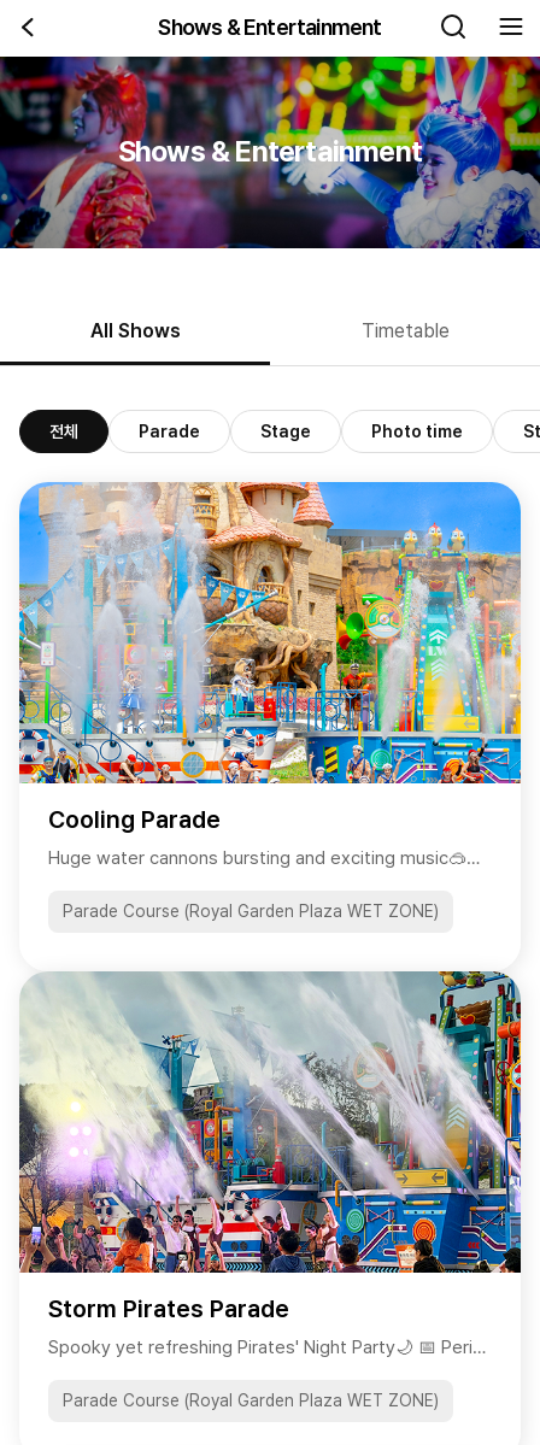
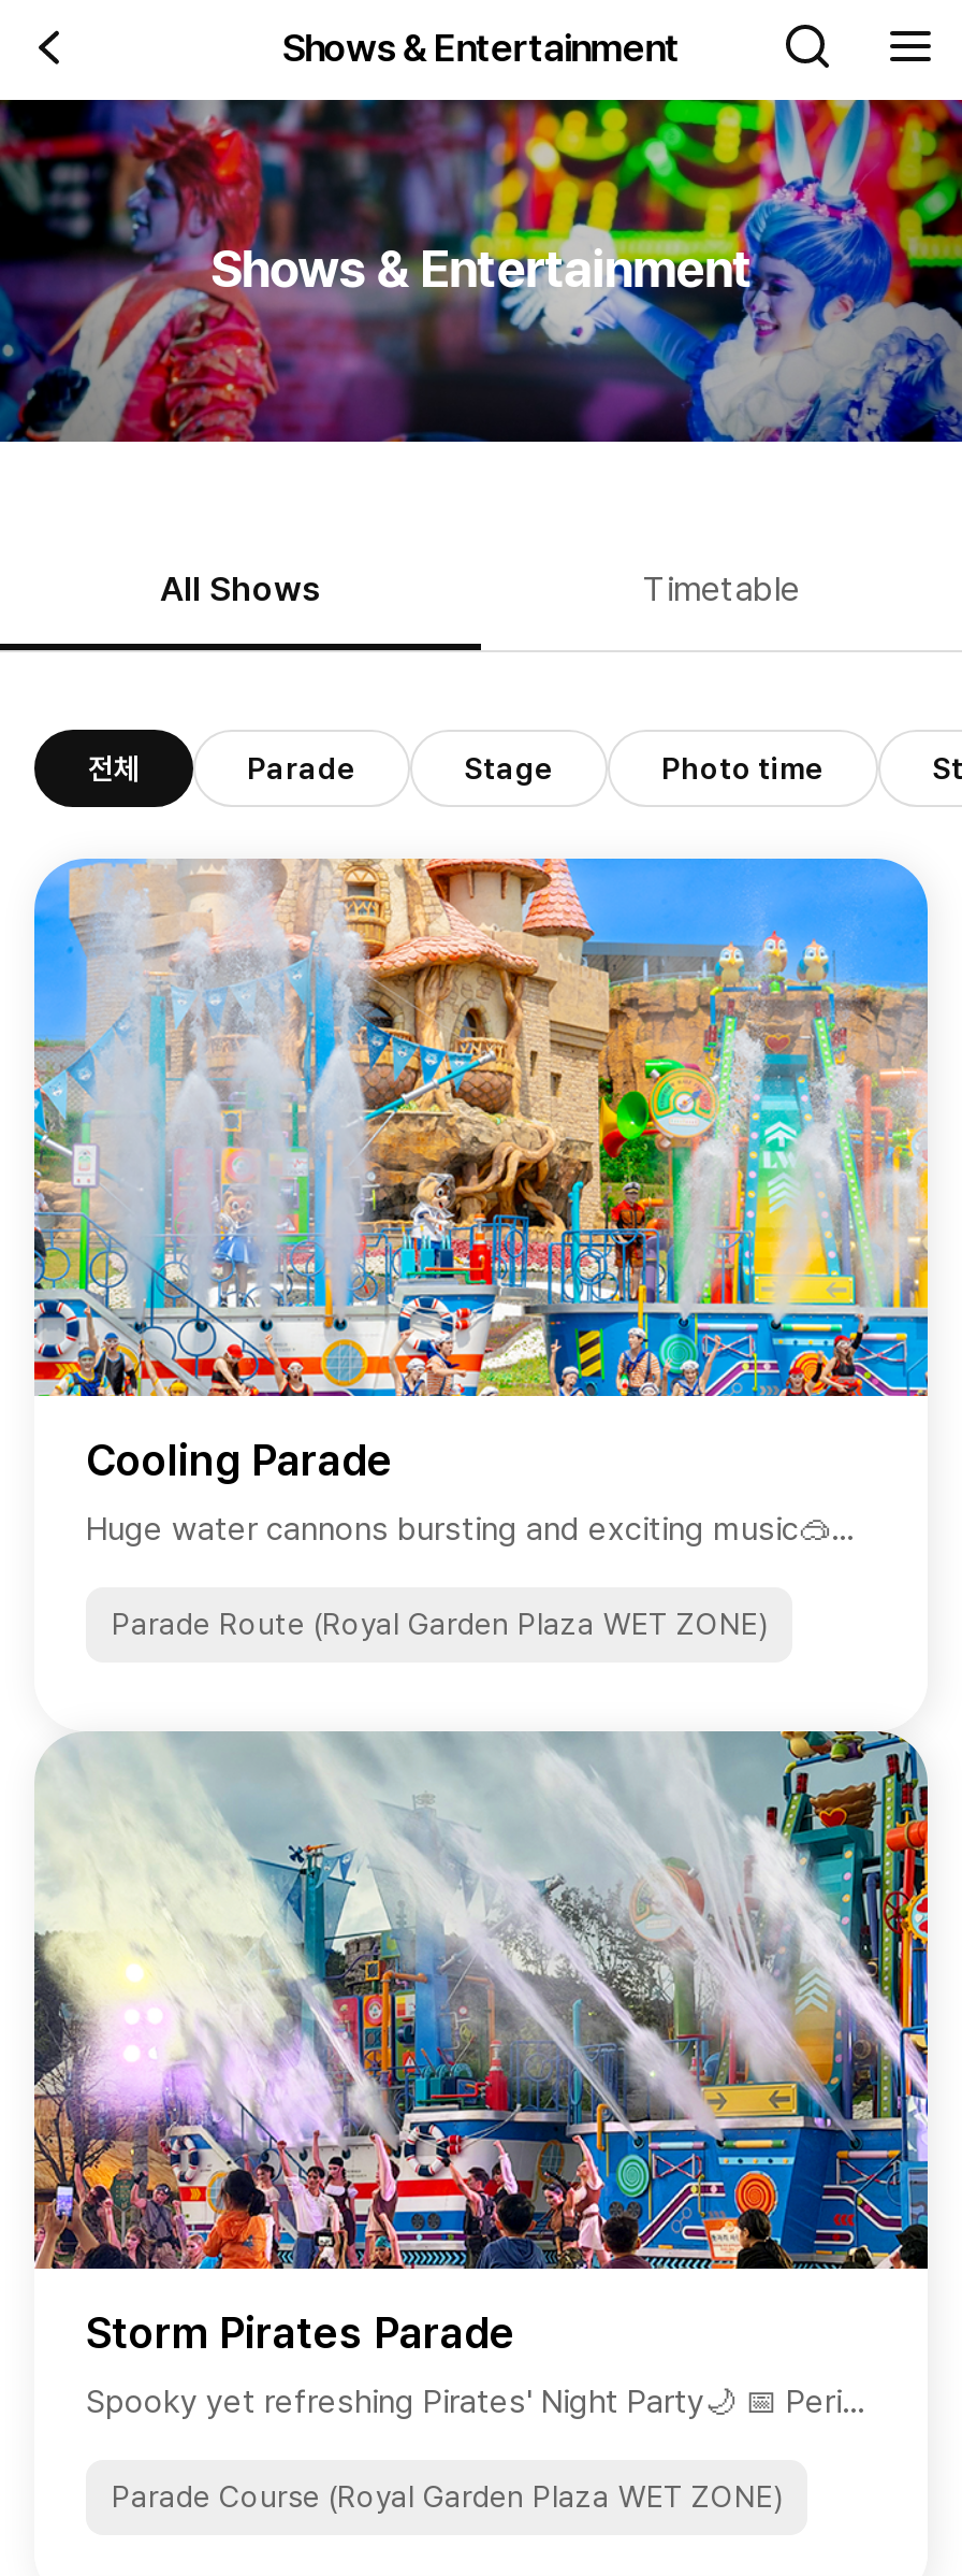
- Parade Course (Royal Garden Plaza WET ZONE)
+ Parade Route (Royal Garden Plaza WET ZONE)
